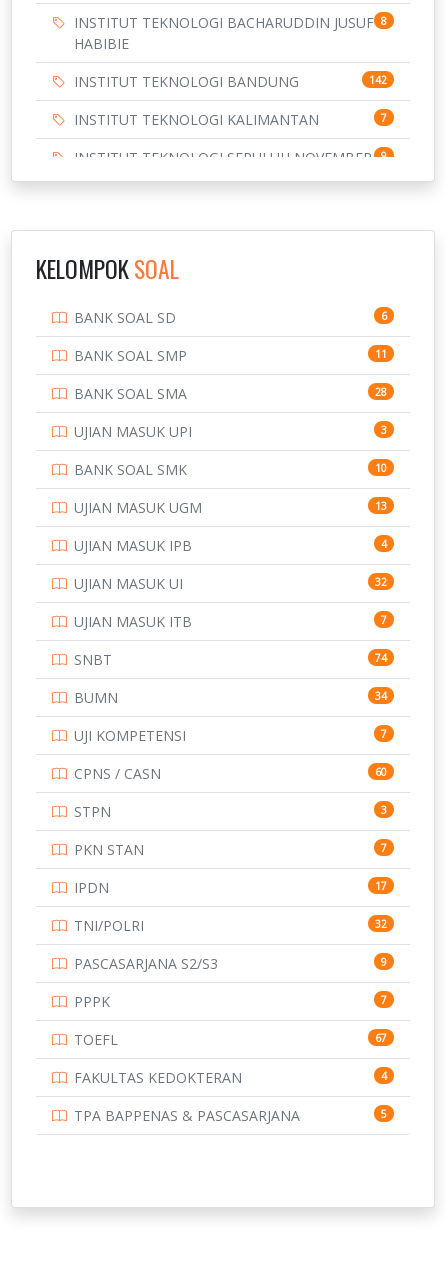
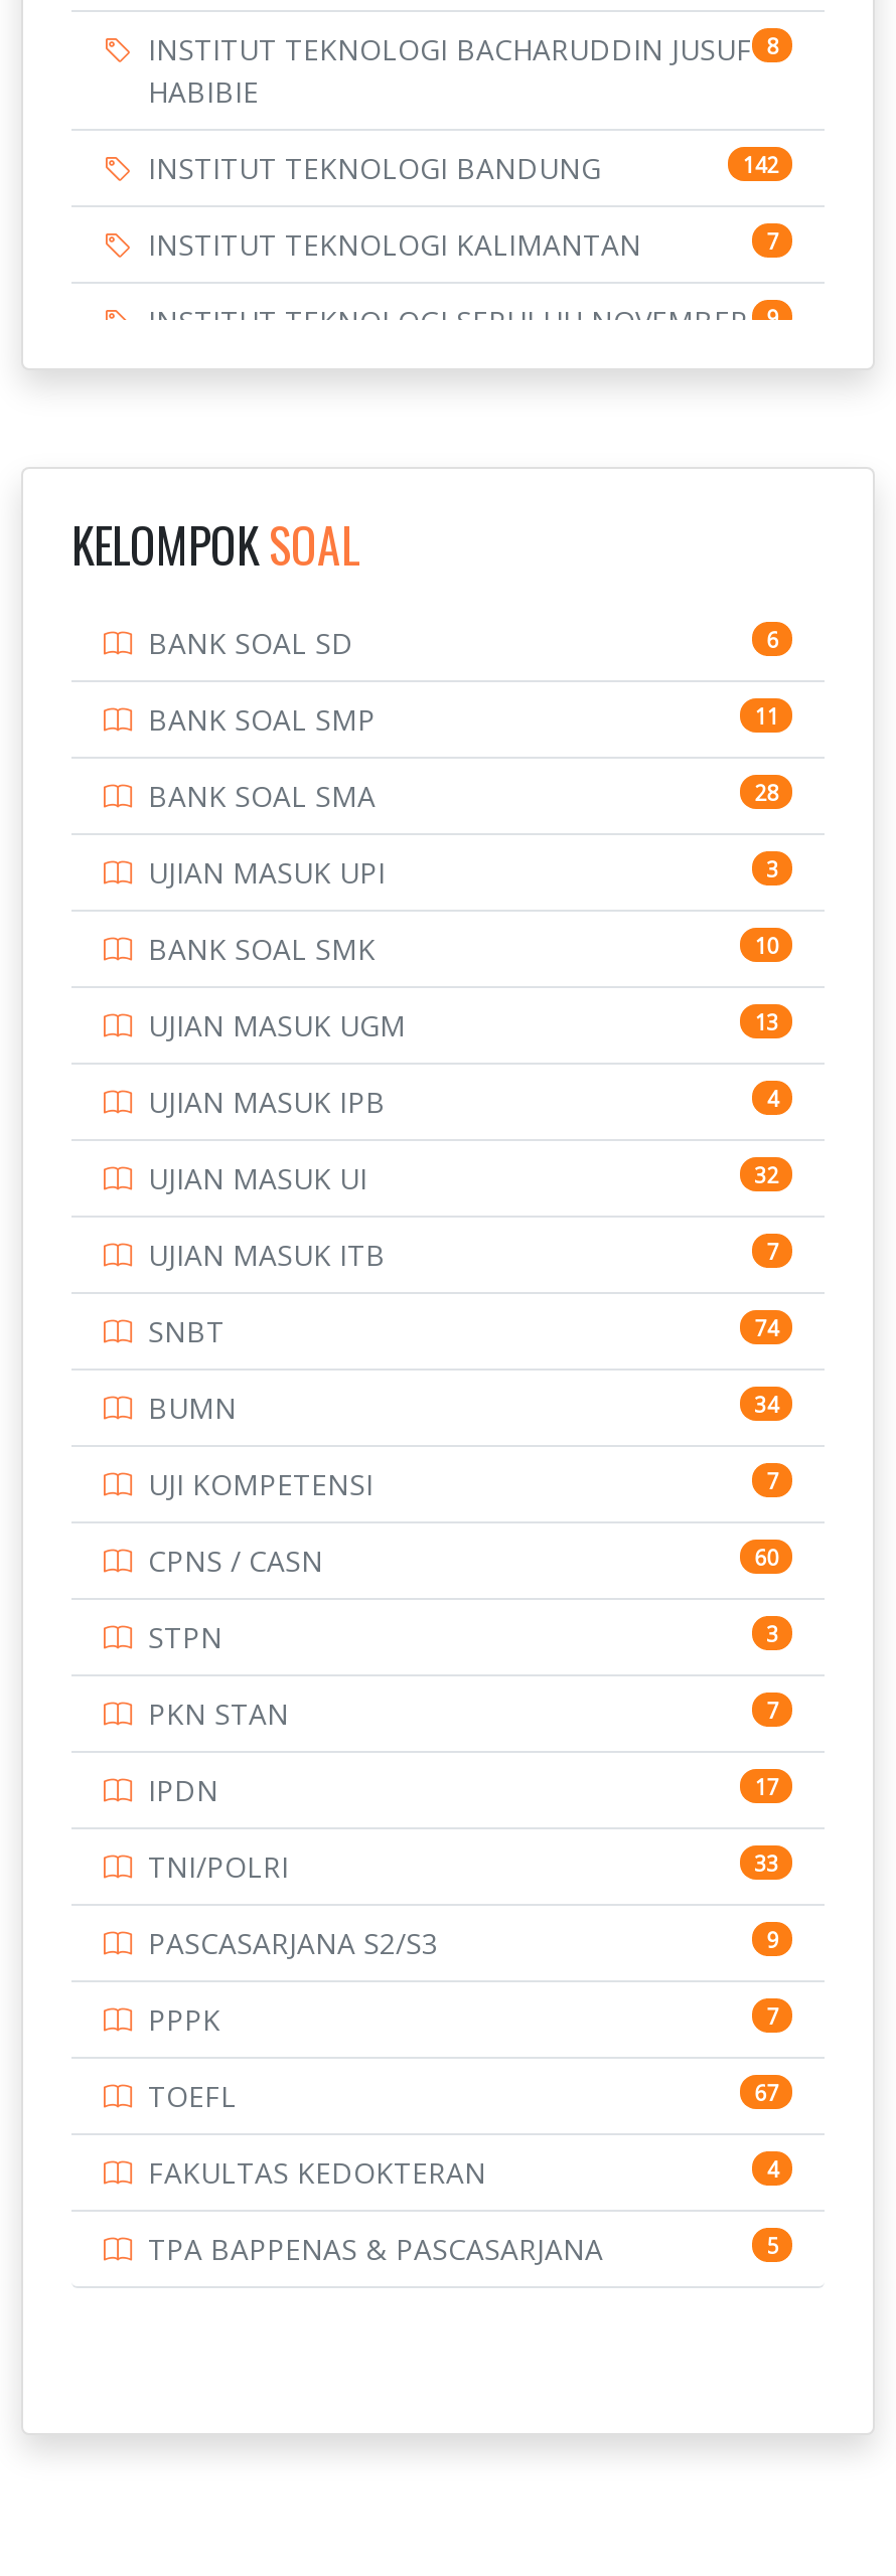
- 32
+ 33
